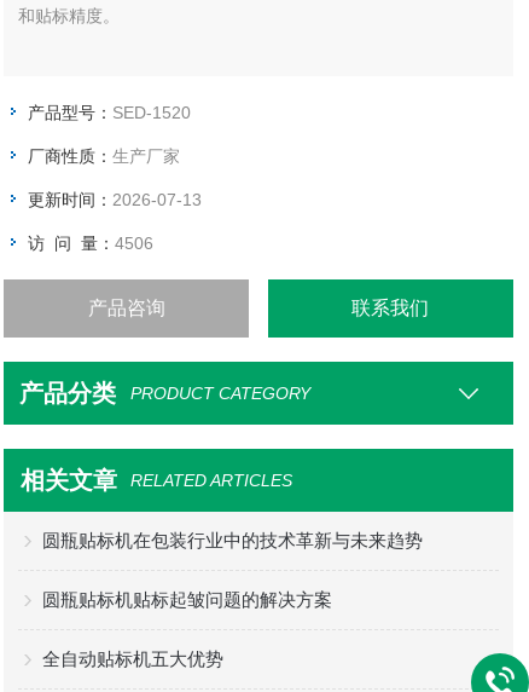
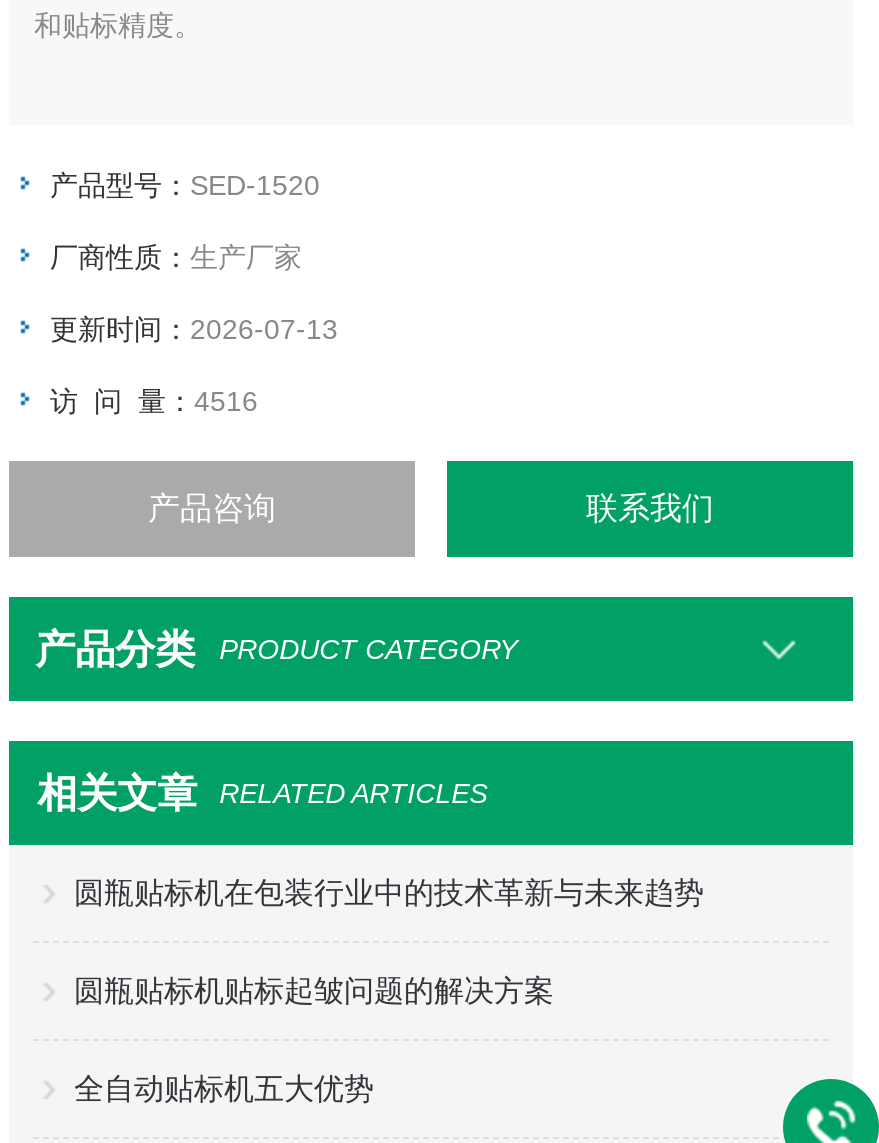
- 访 问 量：4506
+ 访 问 量：4516
